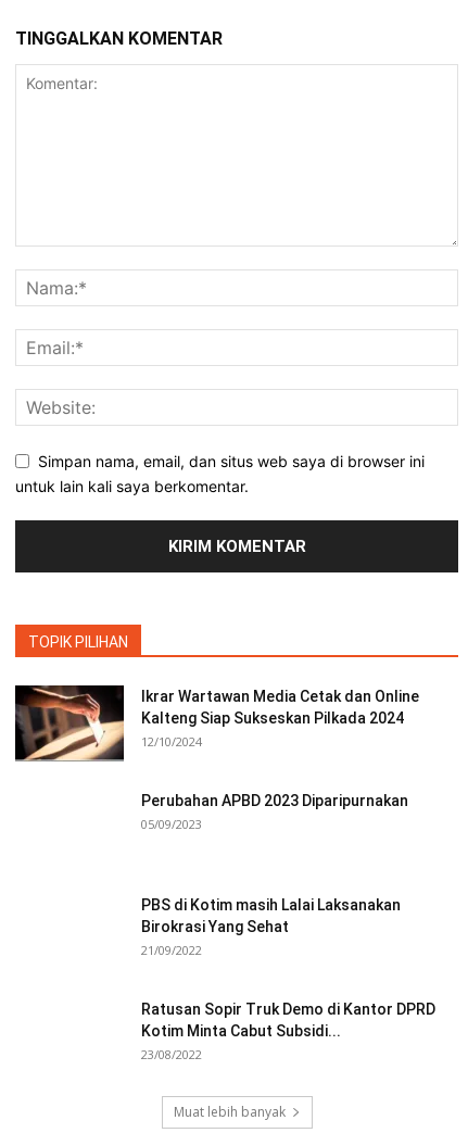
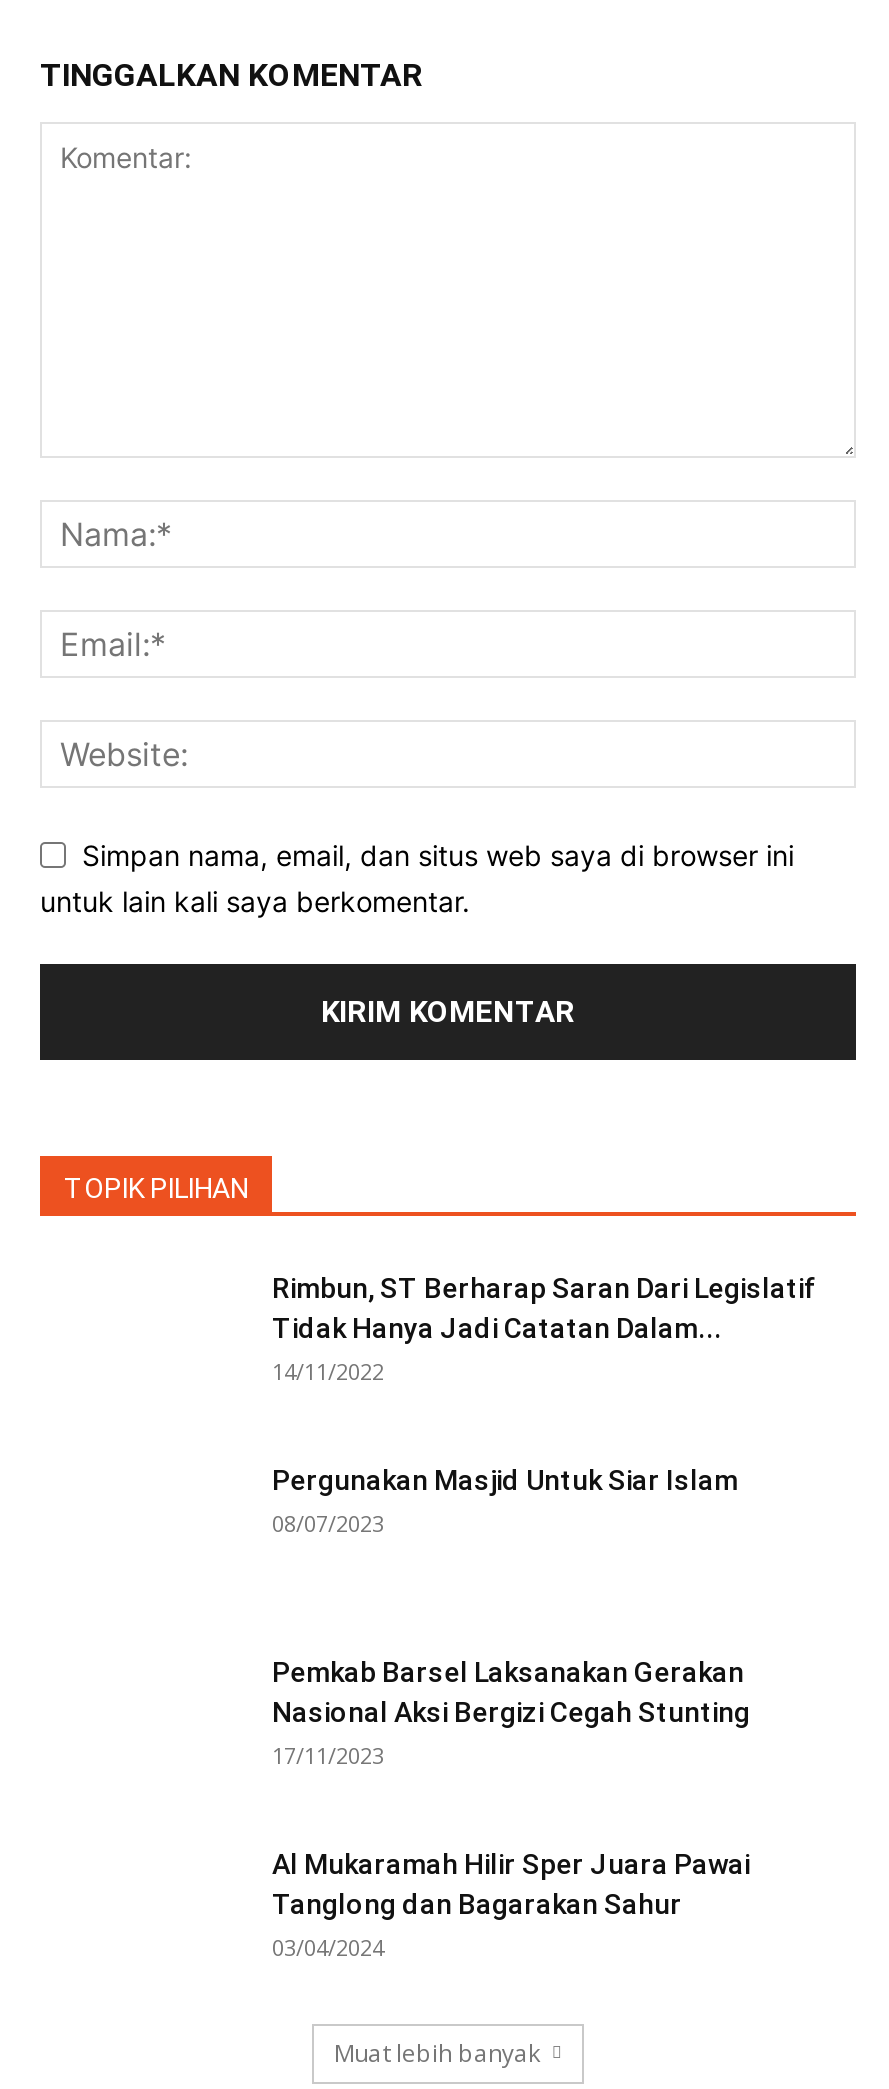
- [image]

- Ikrar Wartawan Media Cetak dan Online
- Kalteng Siap Sukseskan Pilkada 2024
- 12/10/2024
+ Rimbun, ST Berharap Saran Dari Legislatif
+ Tidak Hanya Jadi Catatan Dalam...
+ 14/11/2022

- Perubahan APBD 2023 Diparipurnakan
- 05/09/2023
+ Pergunakan Masjid Untuk Siar Islam
+ 08/07/2023

- PBS di Kotim masih Lalai Laksanakan
- Birokrasi Yang Sehat
- 21/09/2022
+ Pemkab Barsel Laksanakan Gerakan
+ Nasional Aksi Bergizi Cegah Stunting
+ 17/11/2023

- Ratusan Sopir Truk Demo di Kantor DPRD
- Kotim Minta Cabut Subsidi...
- 23/08/2022
+ Al Mukaramah Hilir Sper Juara Pawai
+ Tanglong dan Bagarakan Sahur
+ 03/04/2024
